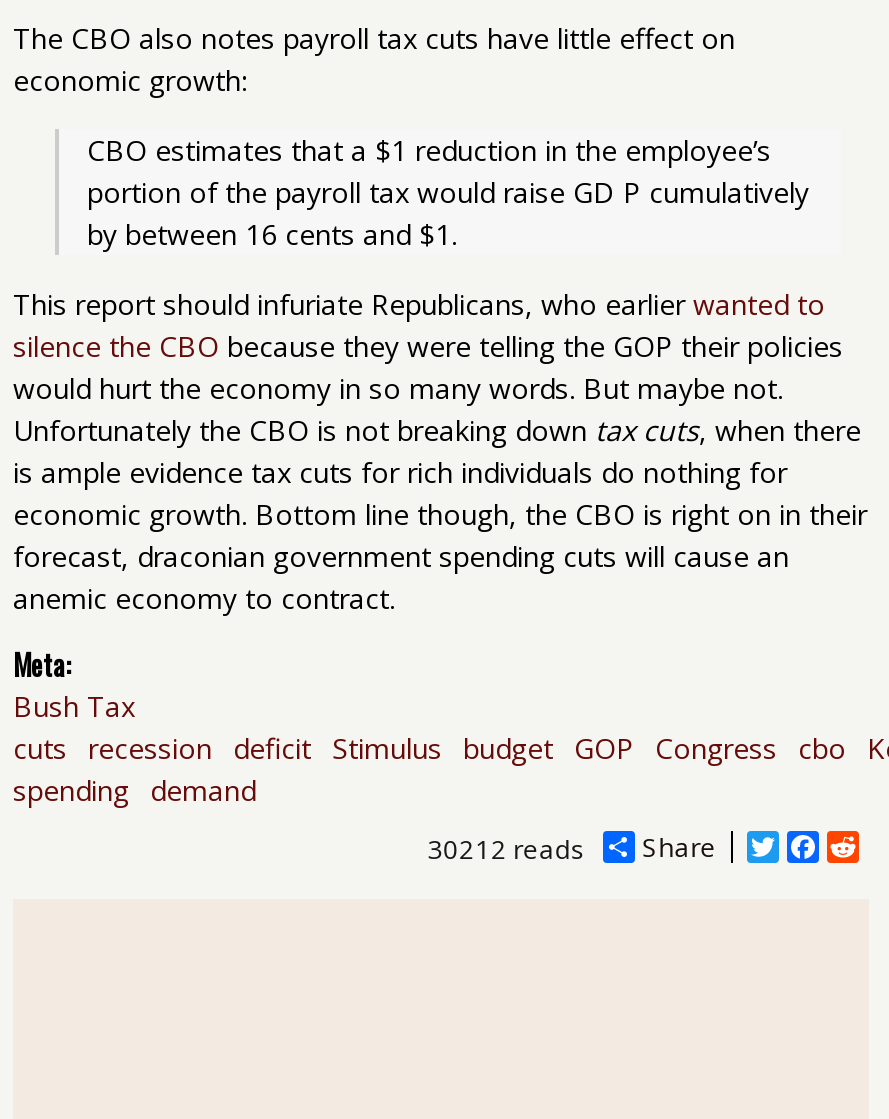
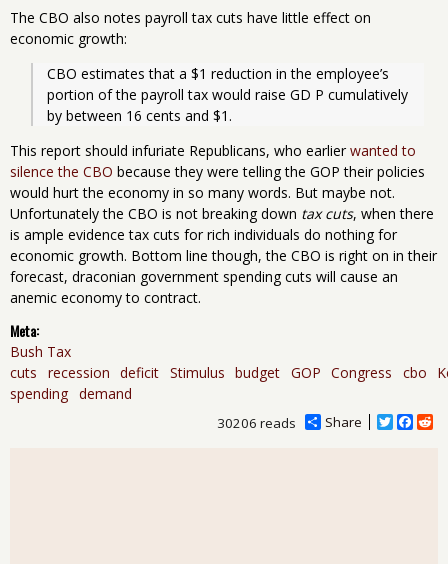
- 30212 reads
+ 30206 reads
